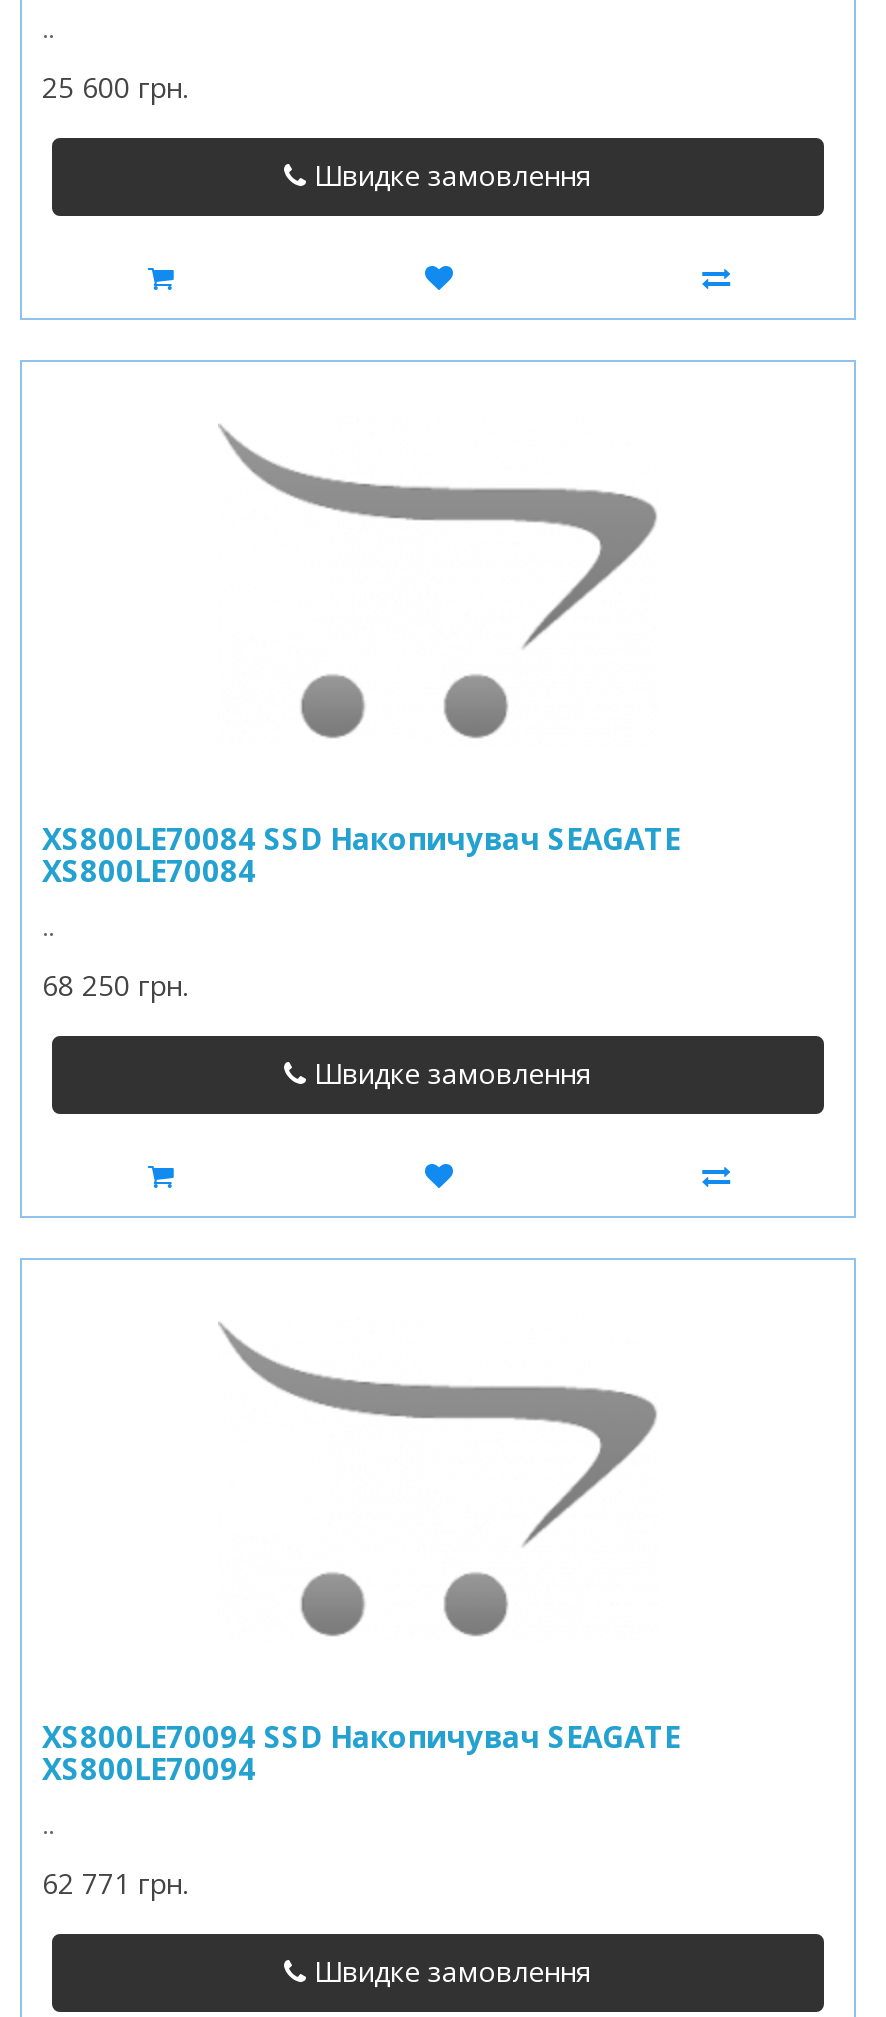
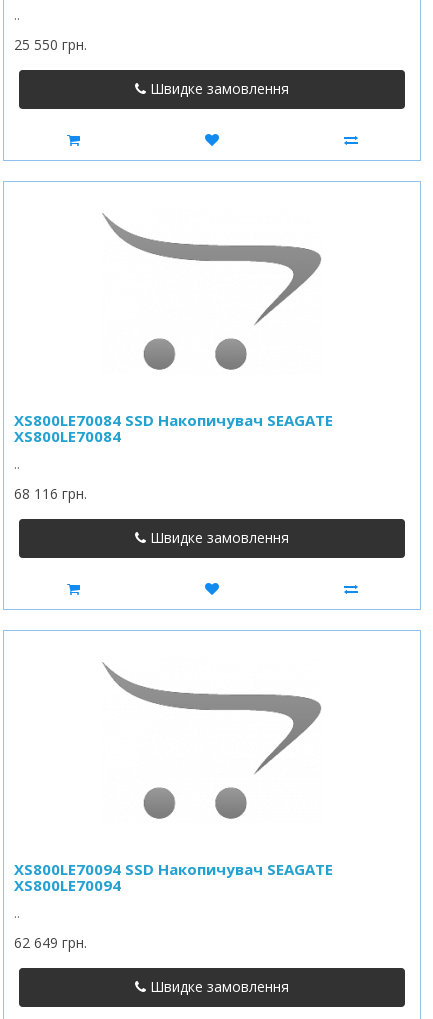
- 25 600 грн.
+ 25 550 грн.

- 68 250 грн.
+ 68 116 грн.

- 62 771 грн.
+ 62 649 грн.
